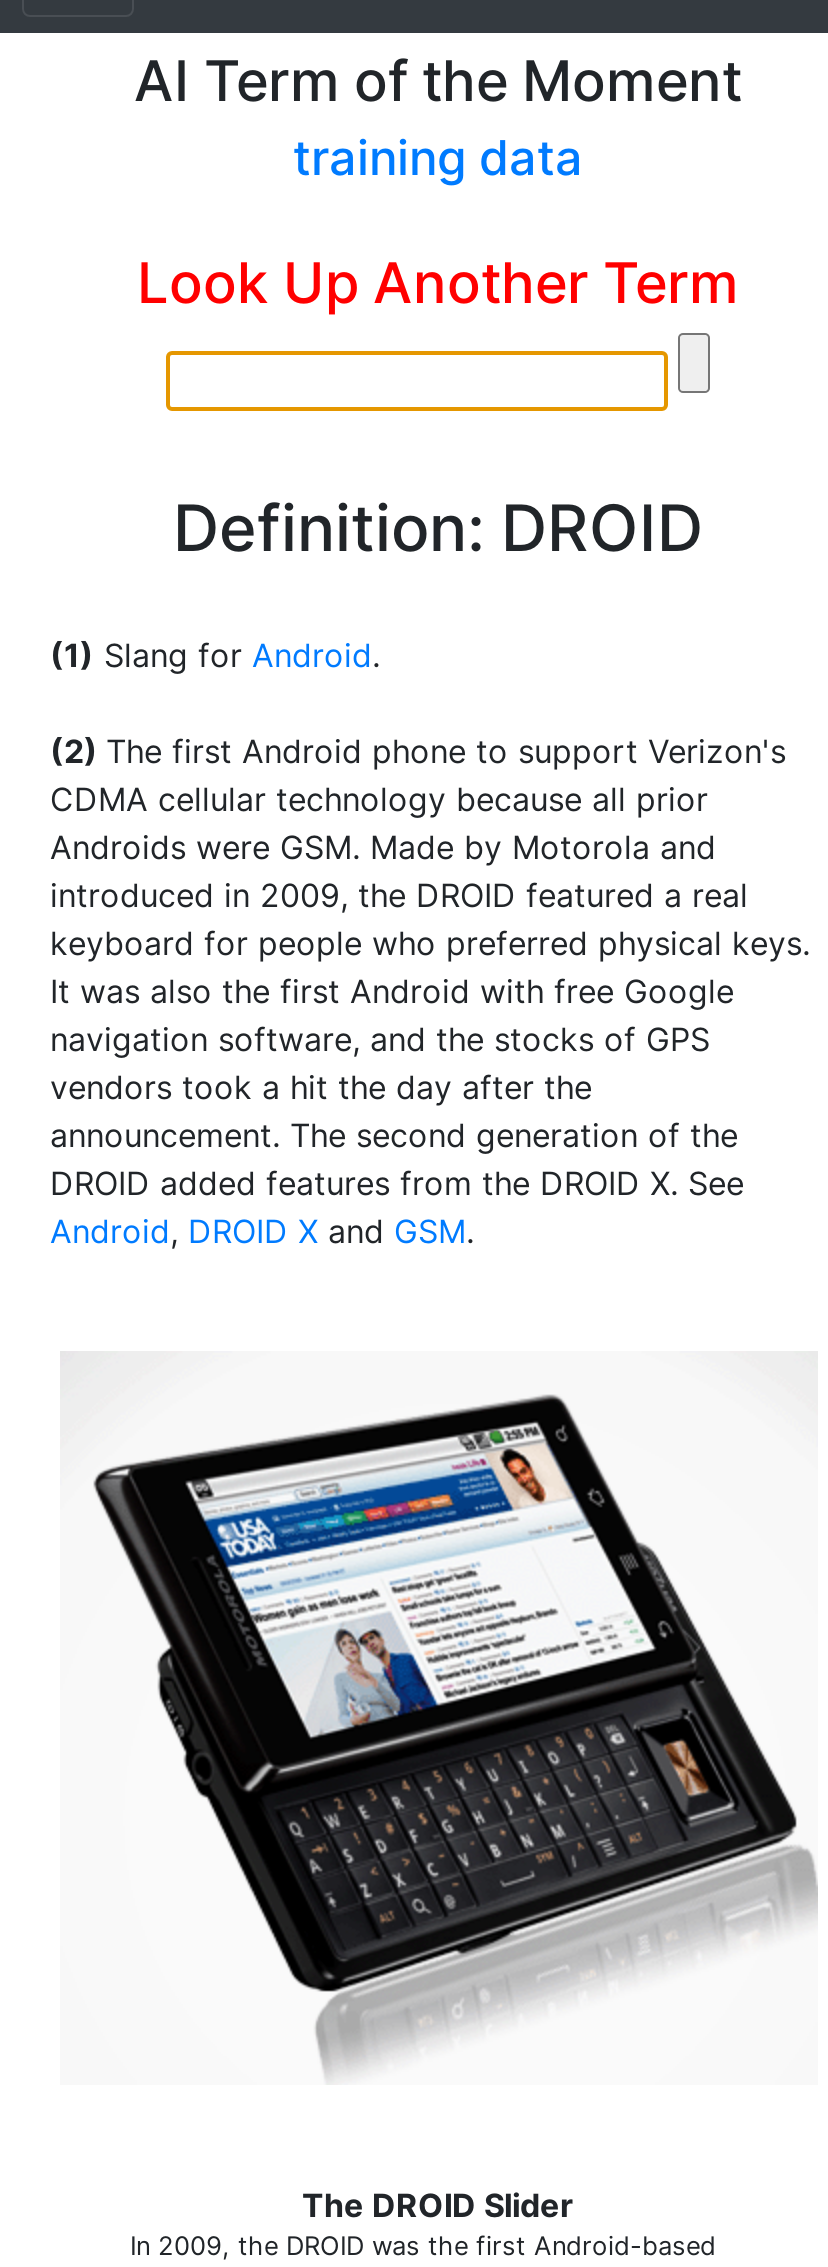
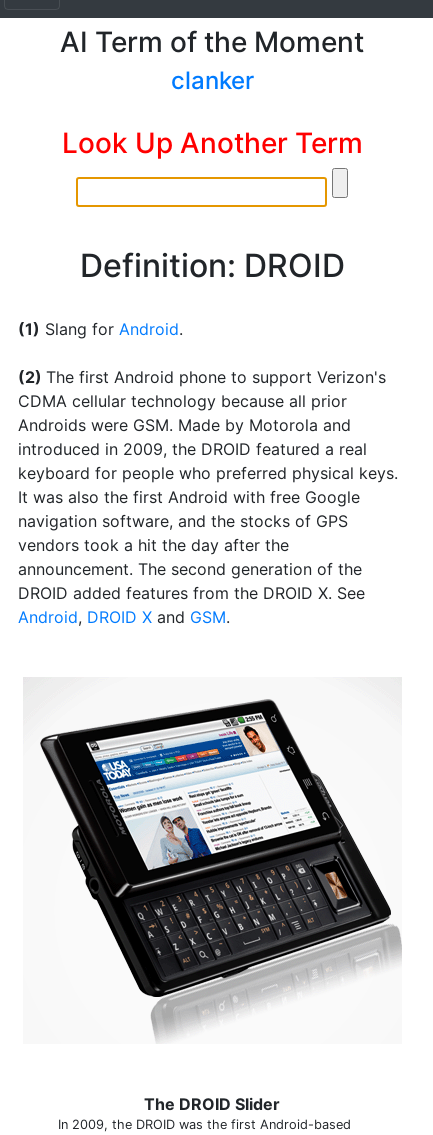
- training data
+ clanker
